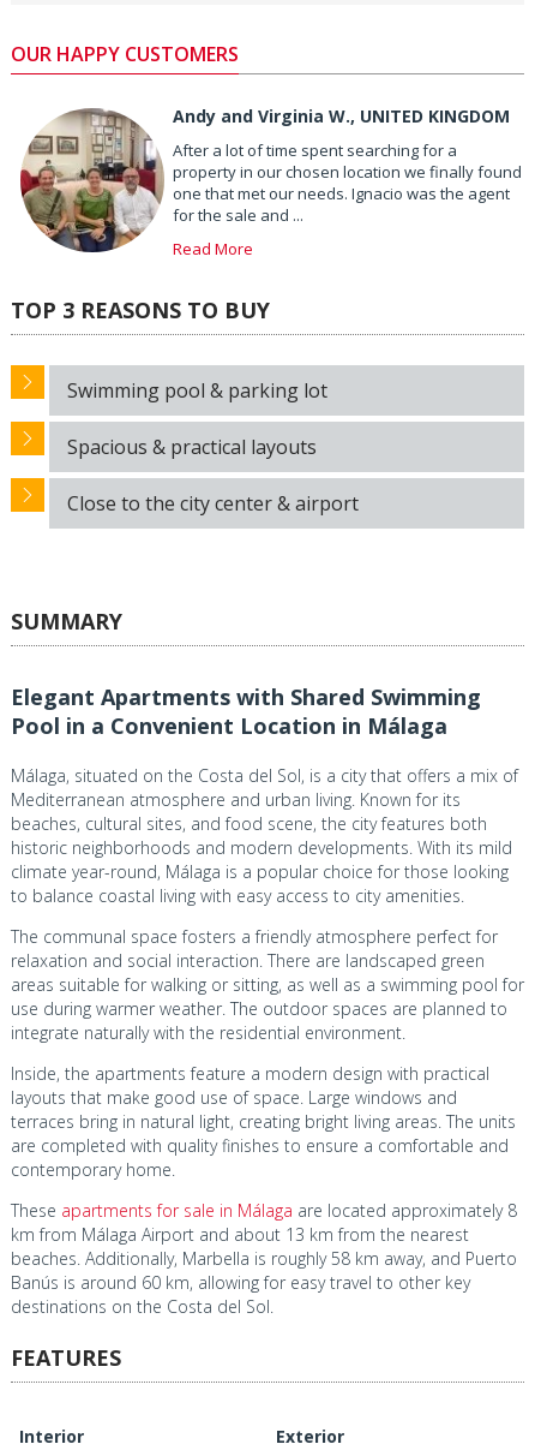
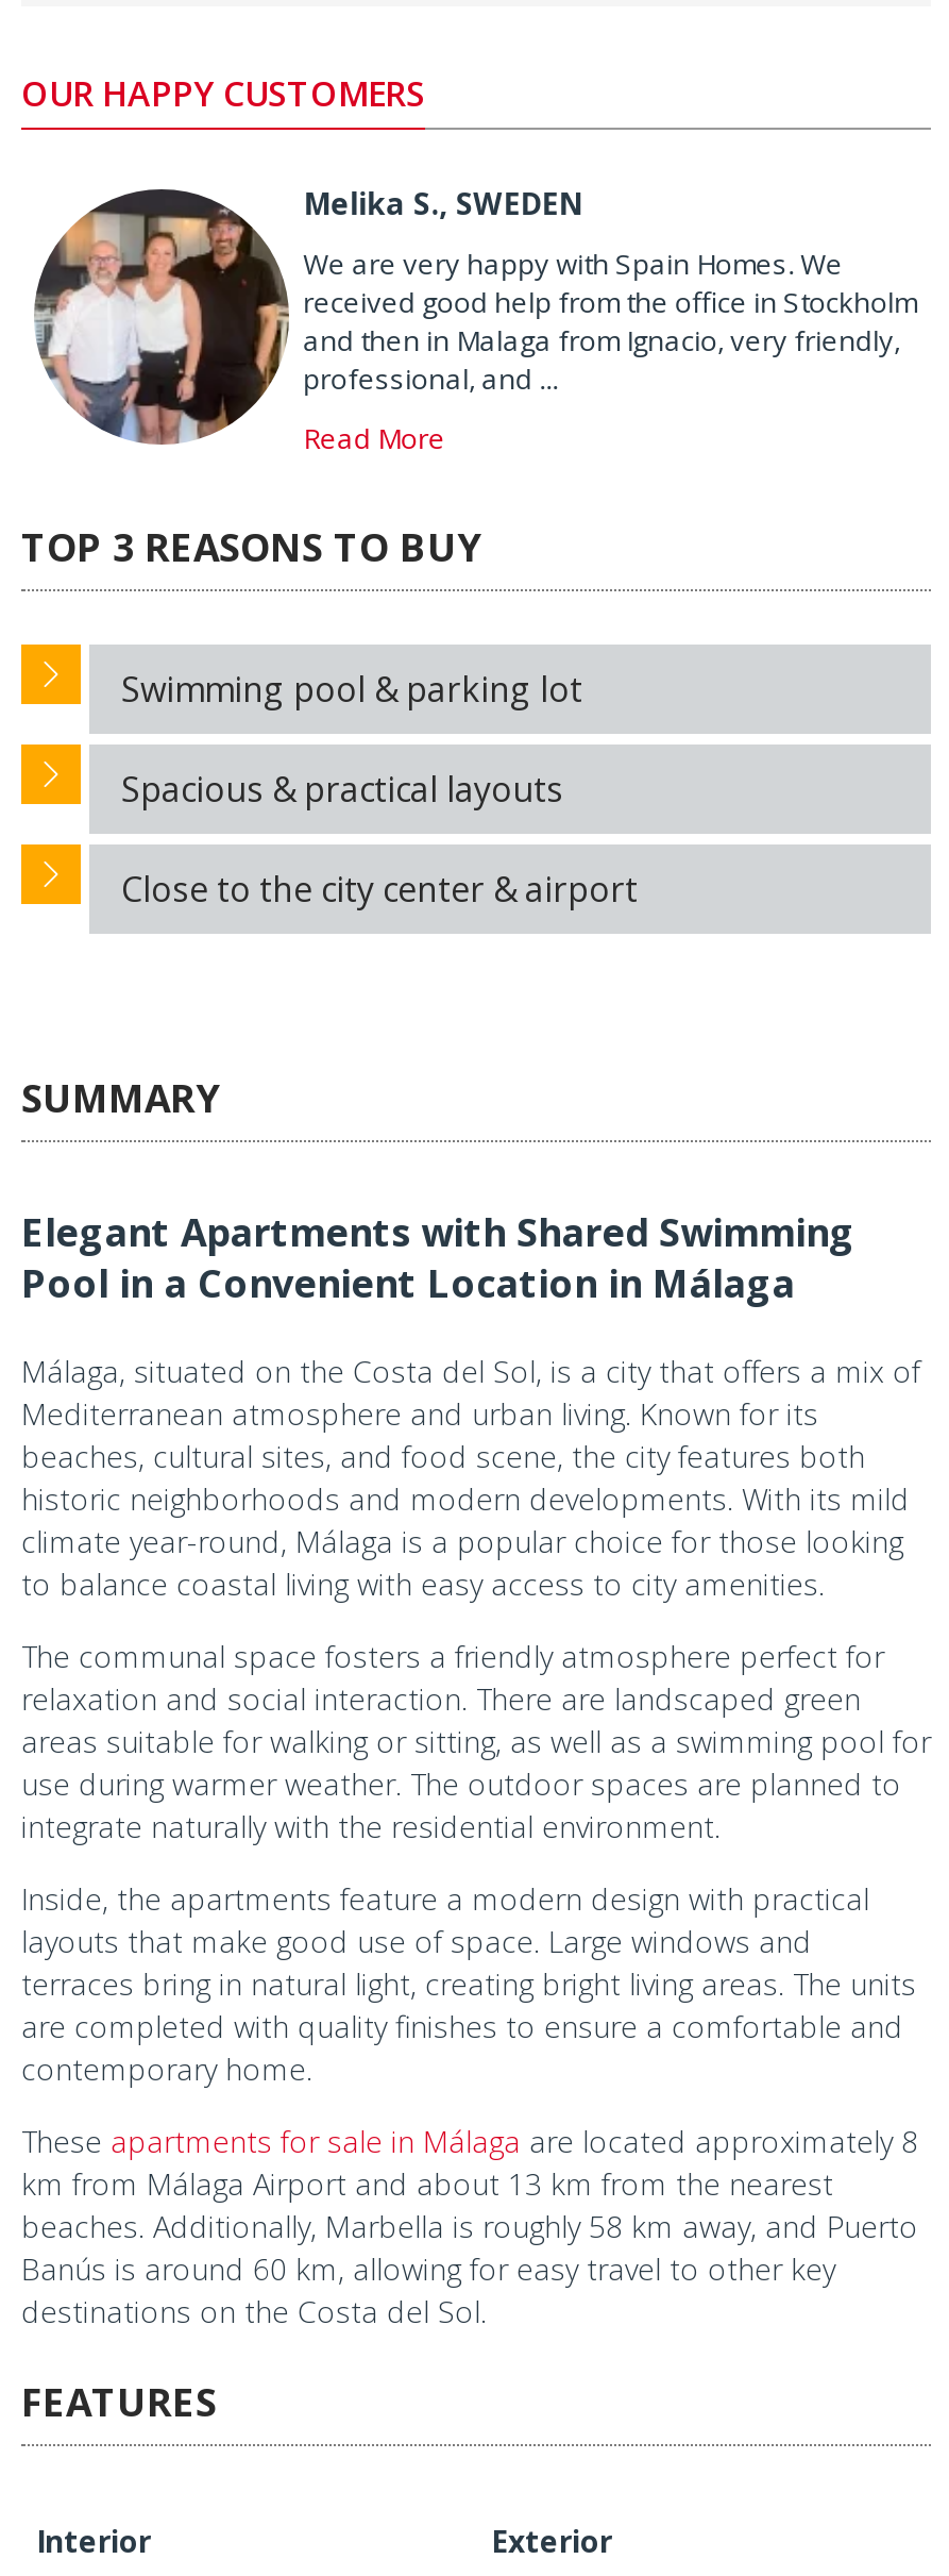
- [image]
- Andy and Virginia W., UNITED KINGDOM
+ [image]
+ Melika S., SWEDEN

- After a lot of time spent searching for a
- property in our chosen location we finally found
- one that met our needs. Ignacio was the agent
- for the sale and ...
+ We are very happy with Spain Homes. We
+ received good help from the office in Stockholm
+ and then in Malaga from Ignacio, very friendly,
+ professional, and ...
